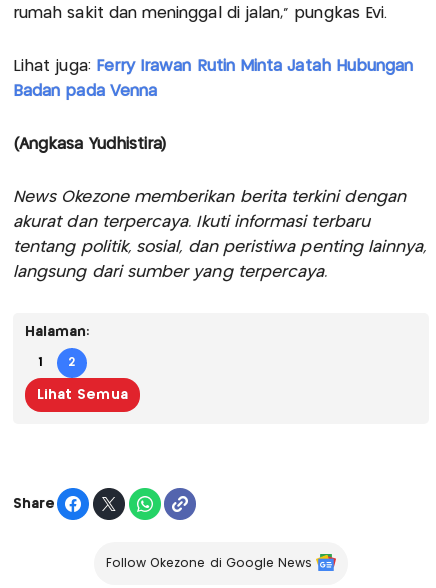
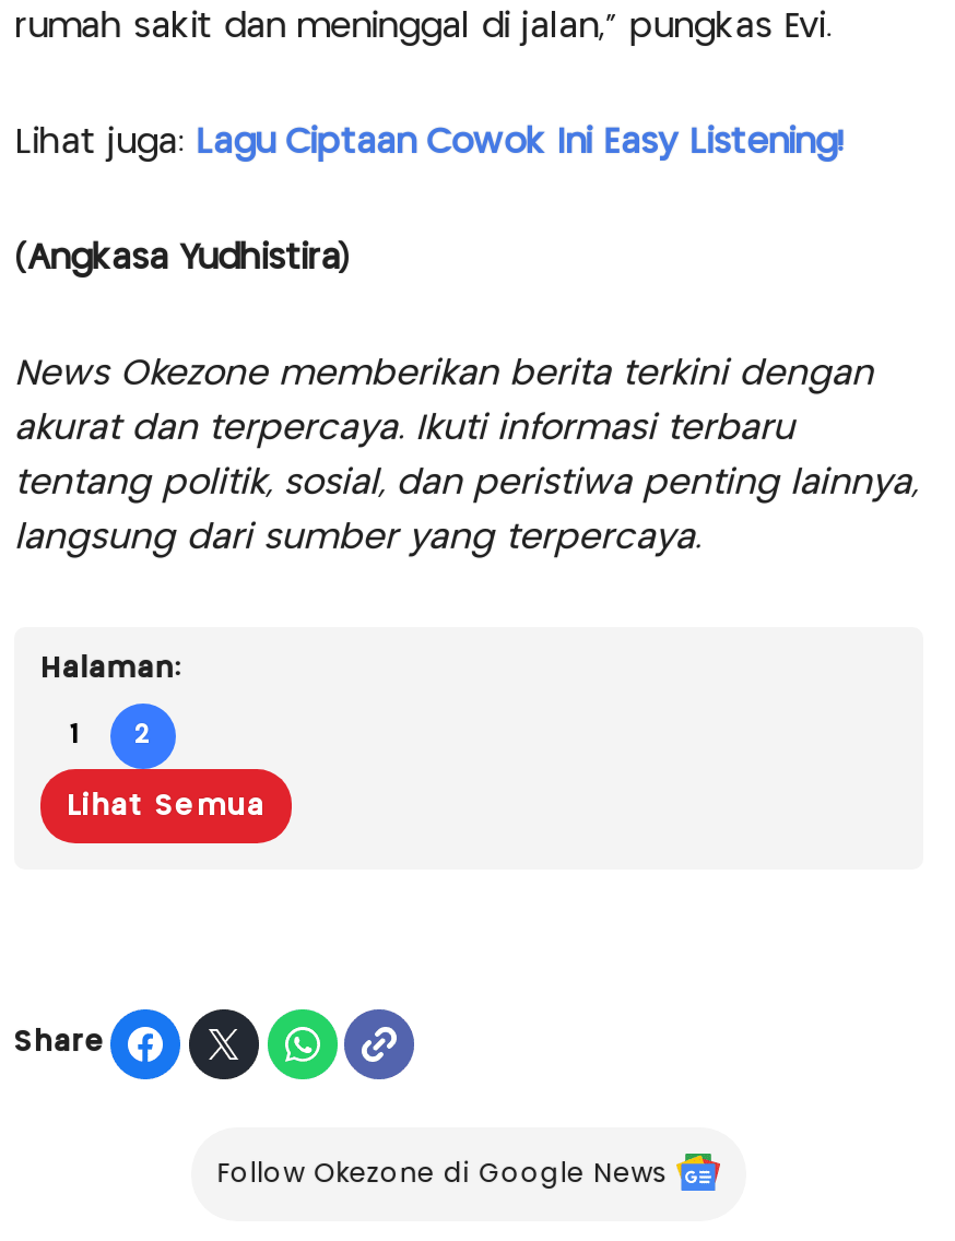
- Lihat juga: Ferry Irawan Rutin Minta Jatah Hubungan
- Badan pada Venna
+ Lihat juga: Lagu Ciptaan Cowok Ini Easy Listening!
